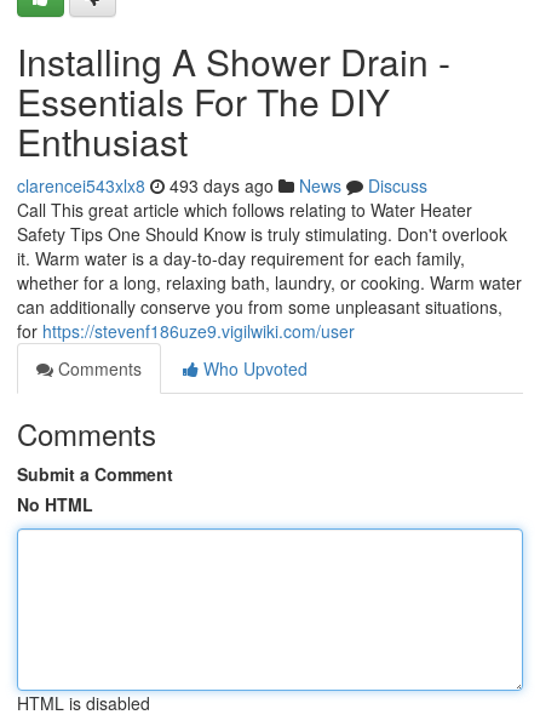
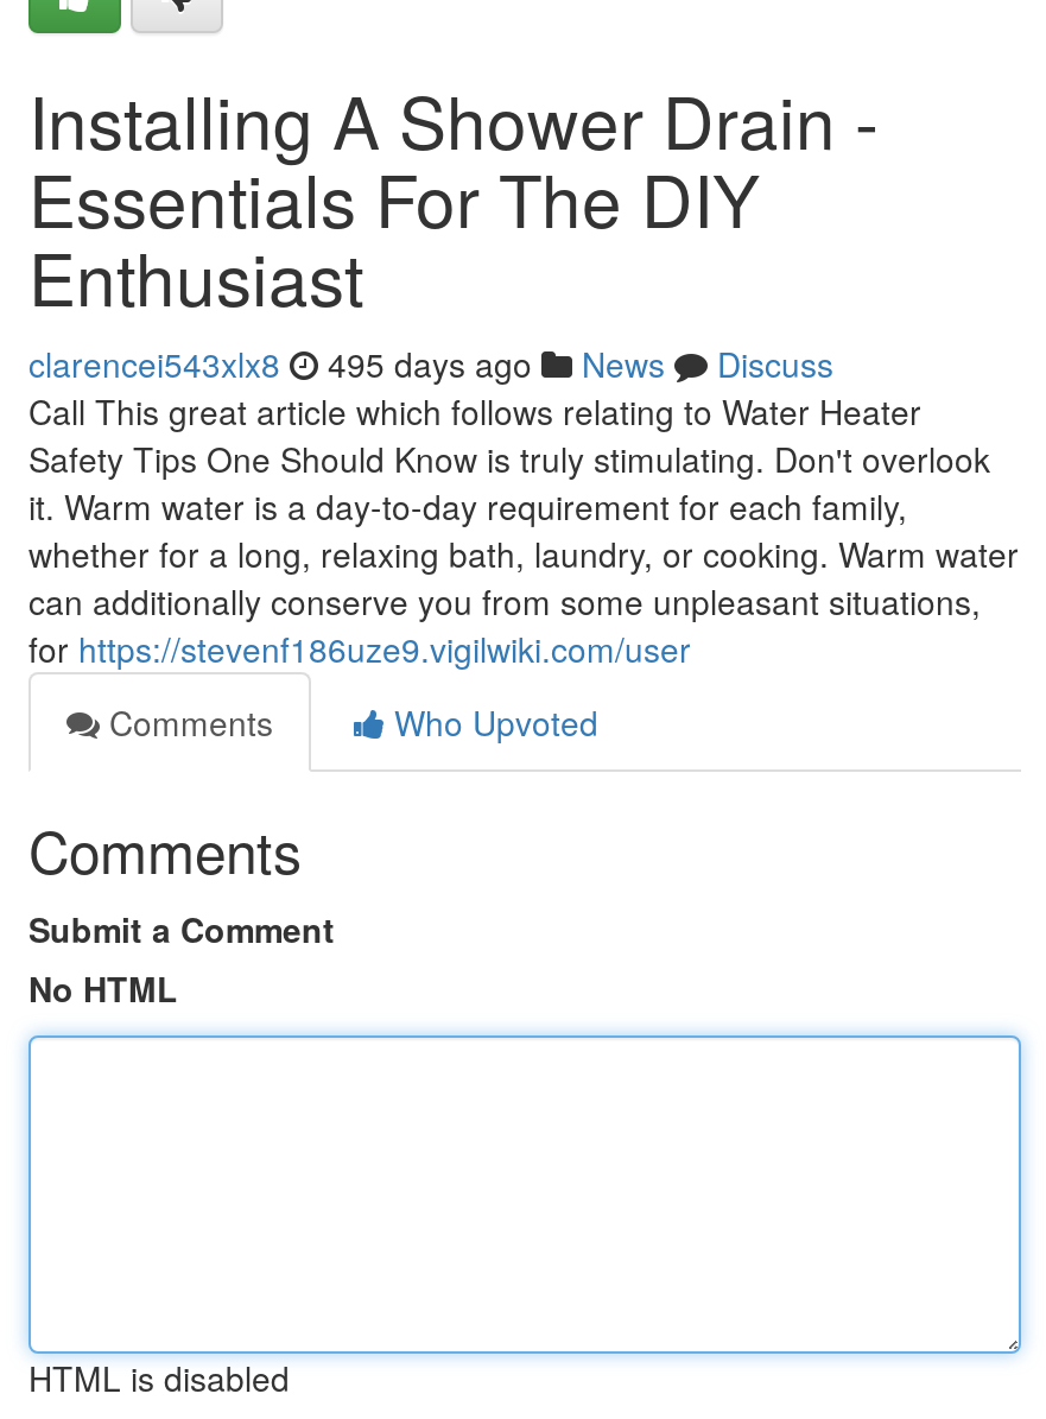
- clarencei543xlx8 493 days ago News Discuss
+ clarencei543xlx8 495 days ago News Discuss
